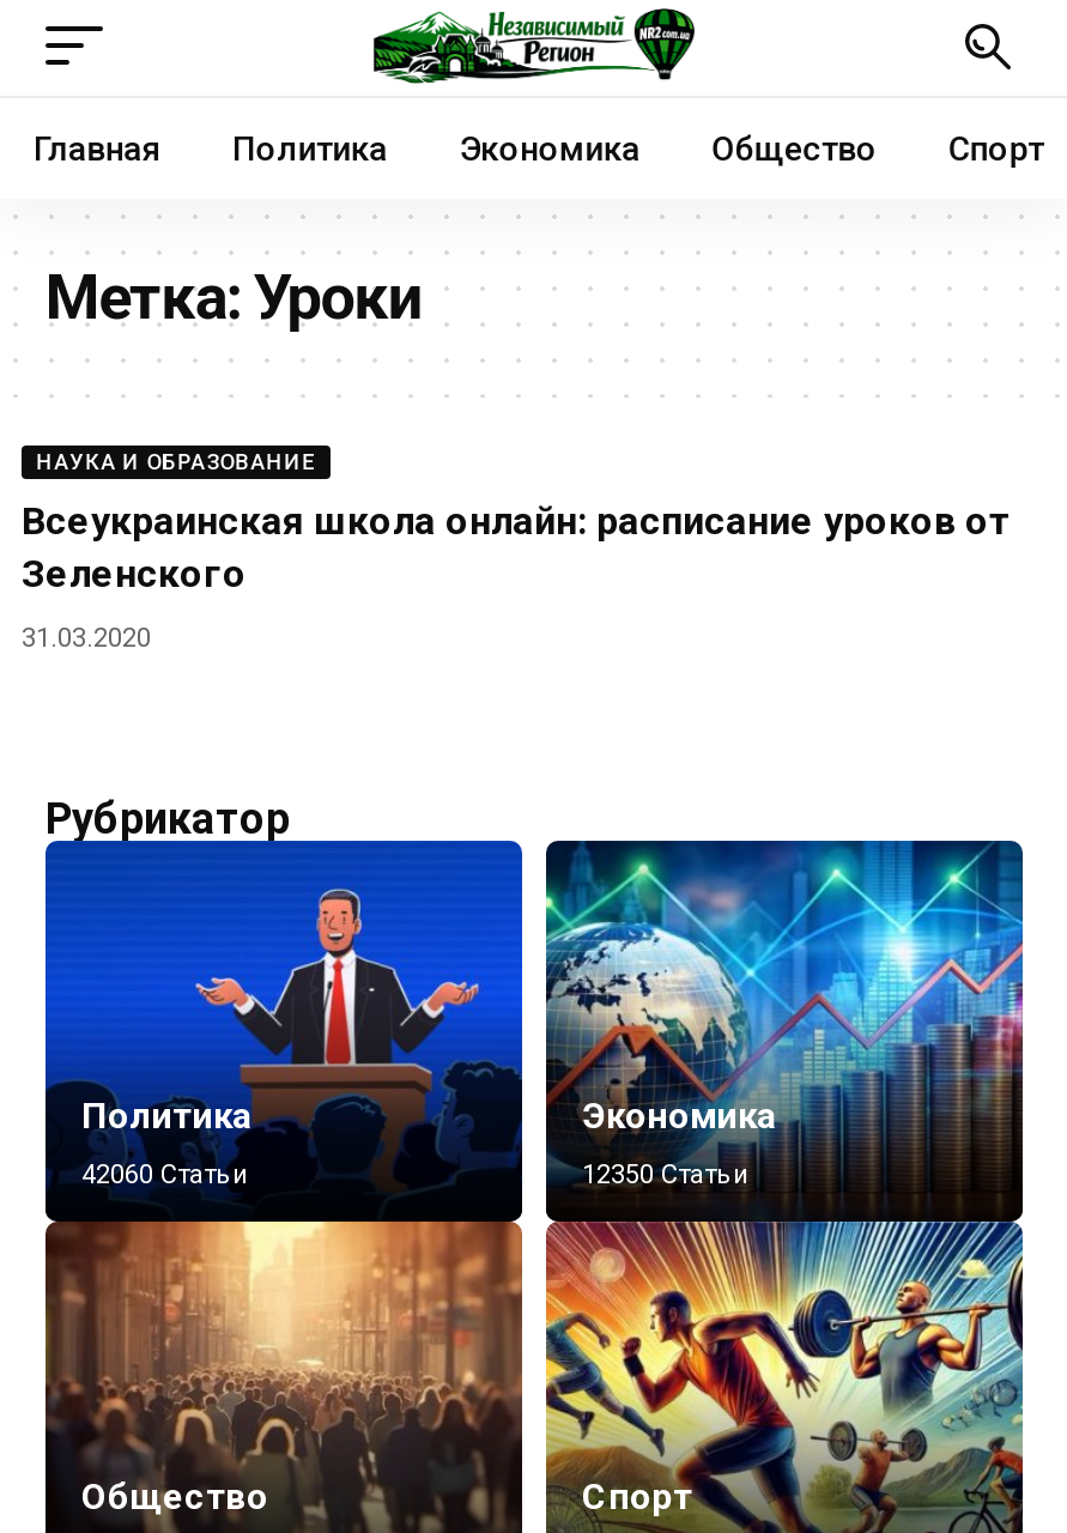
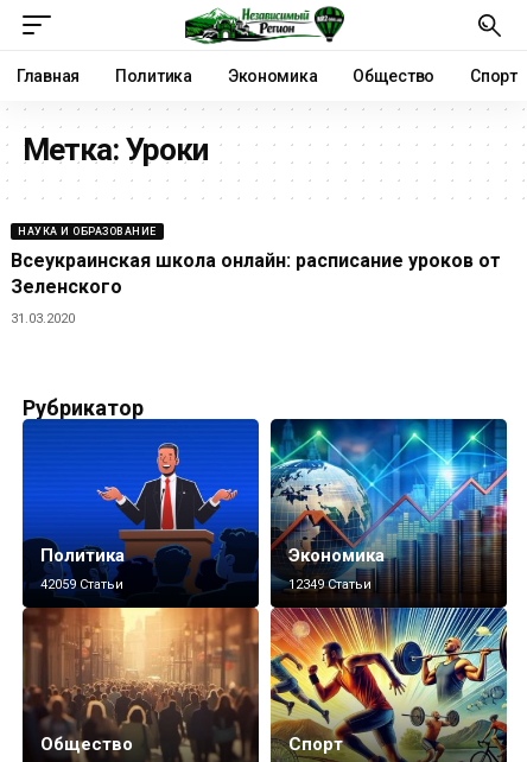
- 42060 Статьи
+ 42059 Статьи

- 12350 Статьи
+ 12349 Статьи
